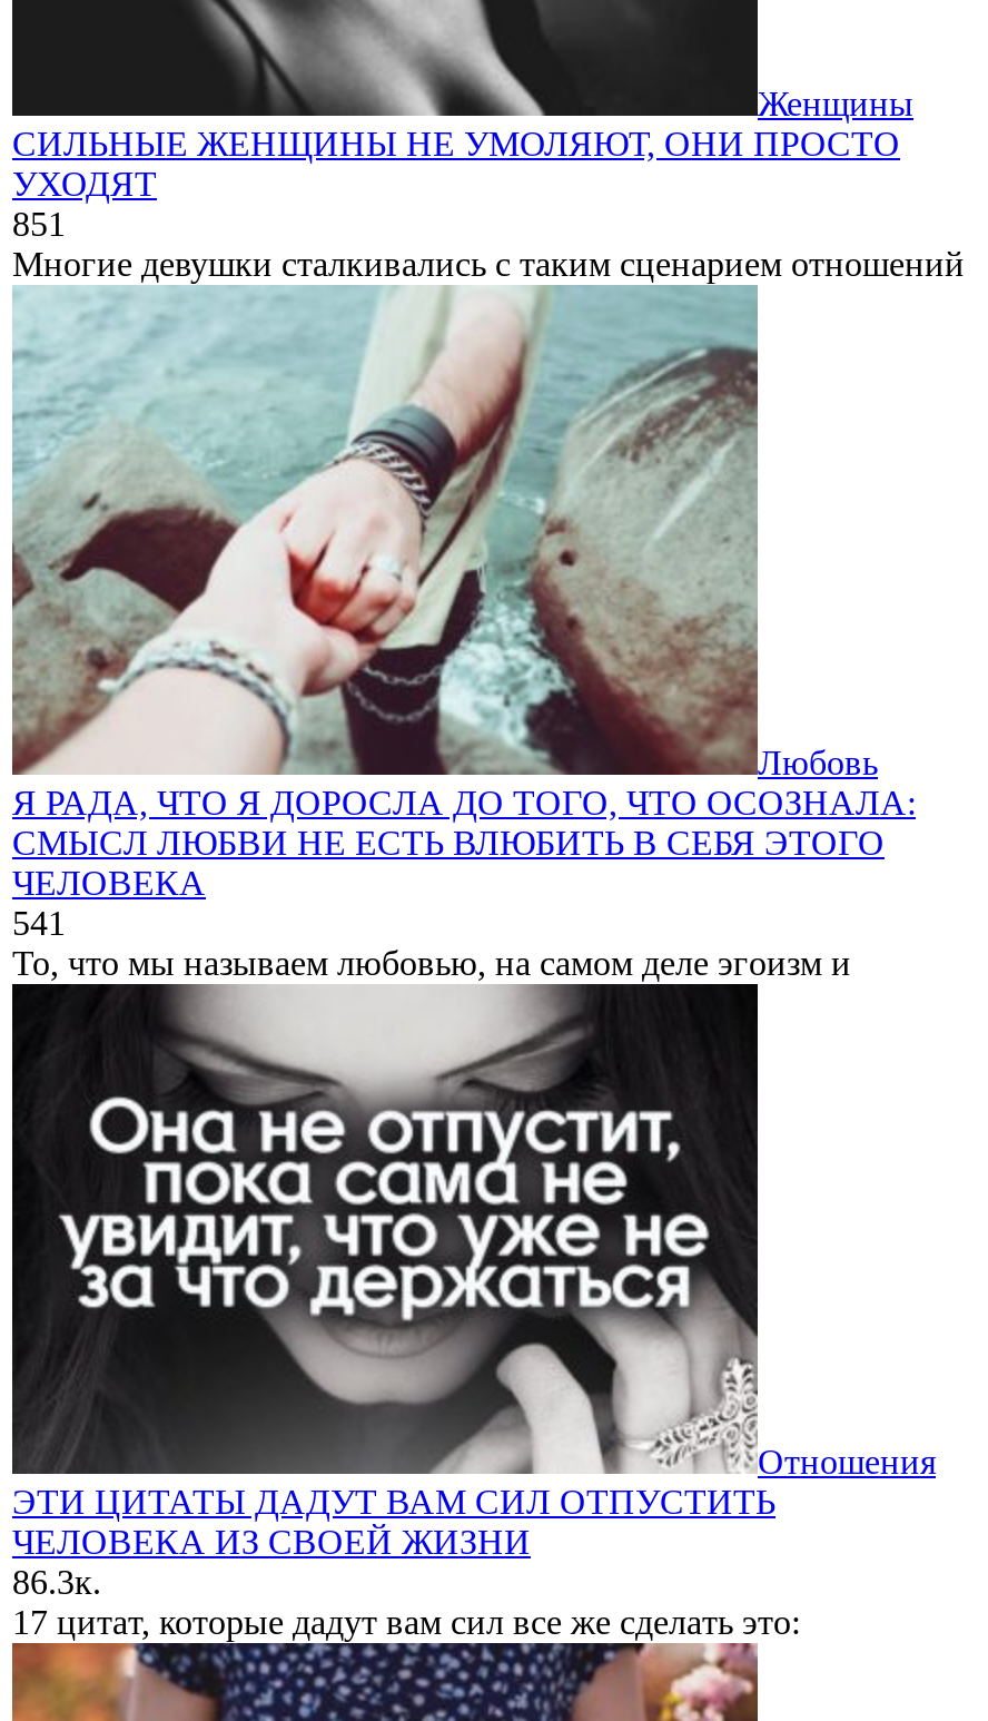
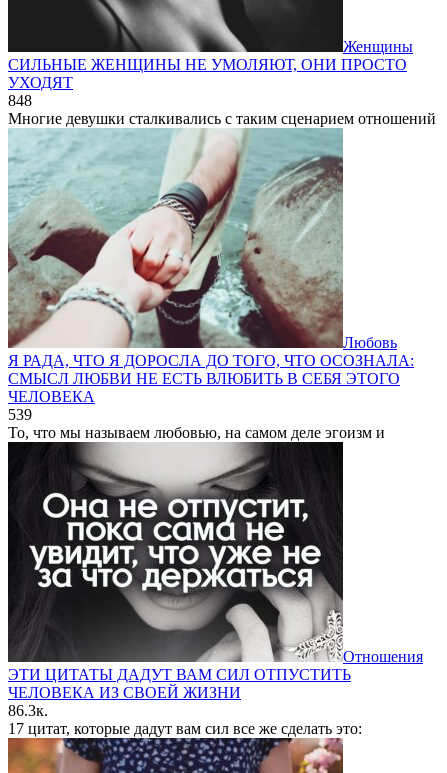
- 851
+ 848

- 541
+ 539
